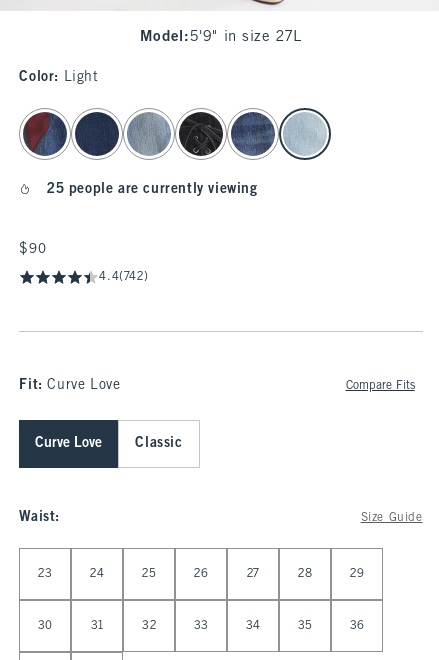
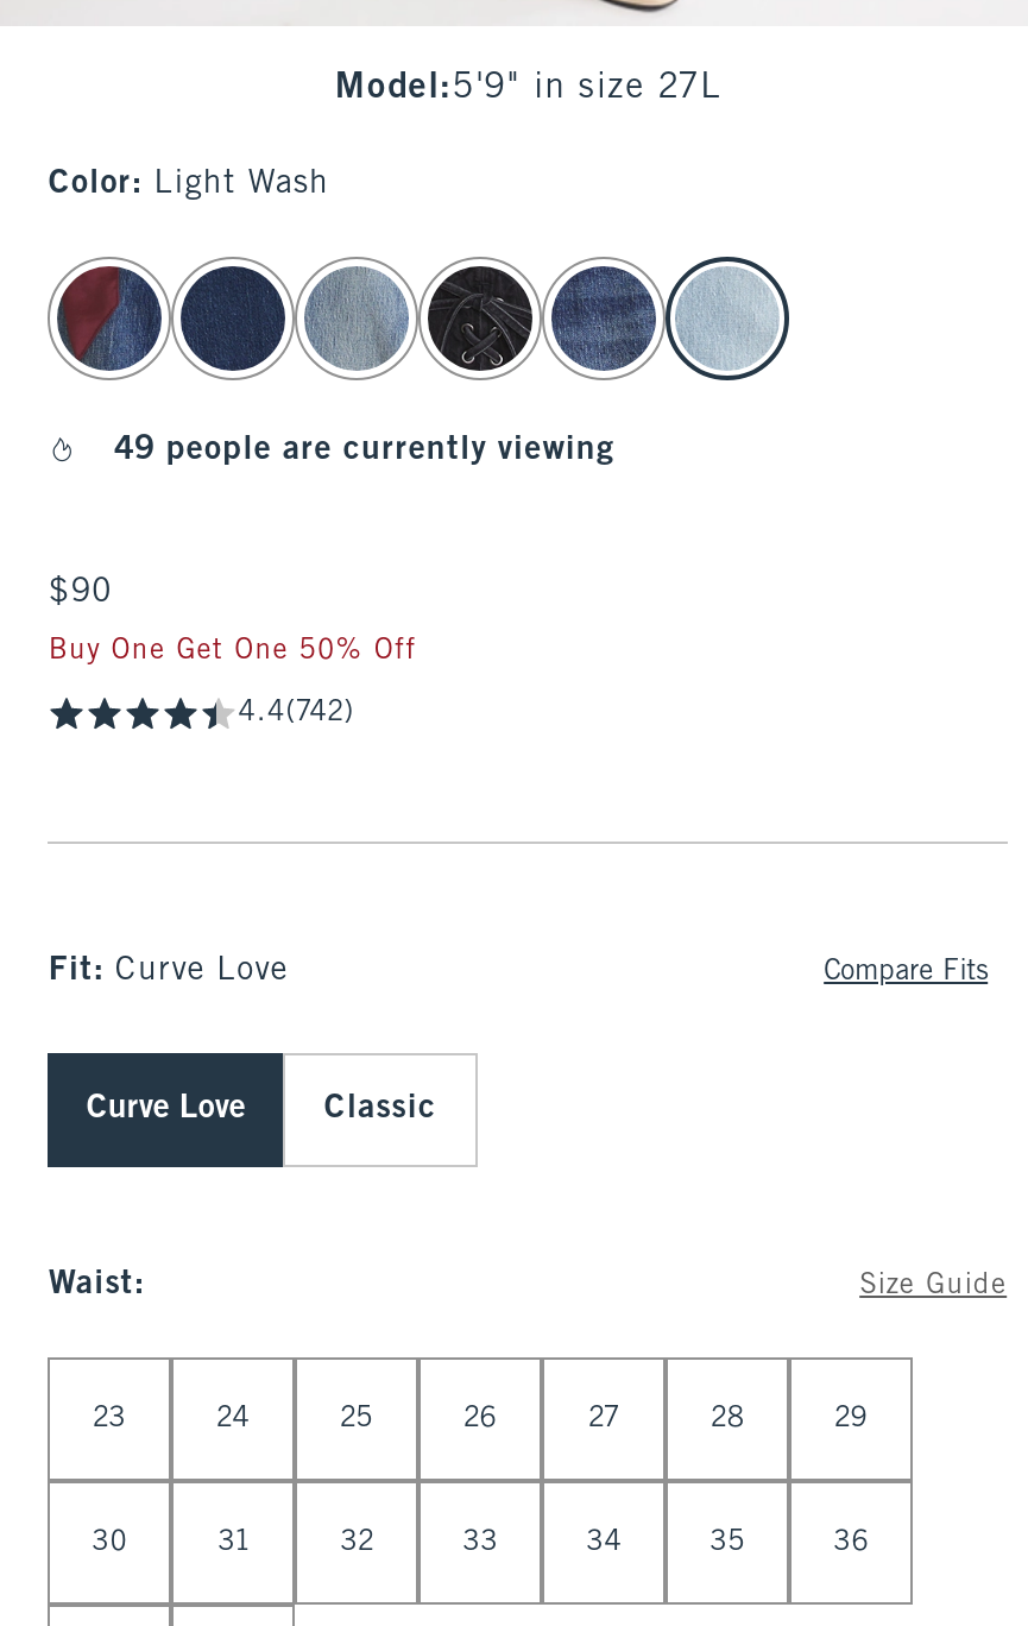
- Color: Light
+ Color: Light Wash

- 25 people are currently viewing
+ 49 people are currently viewing

+ Buy One Get One 50% Off
